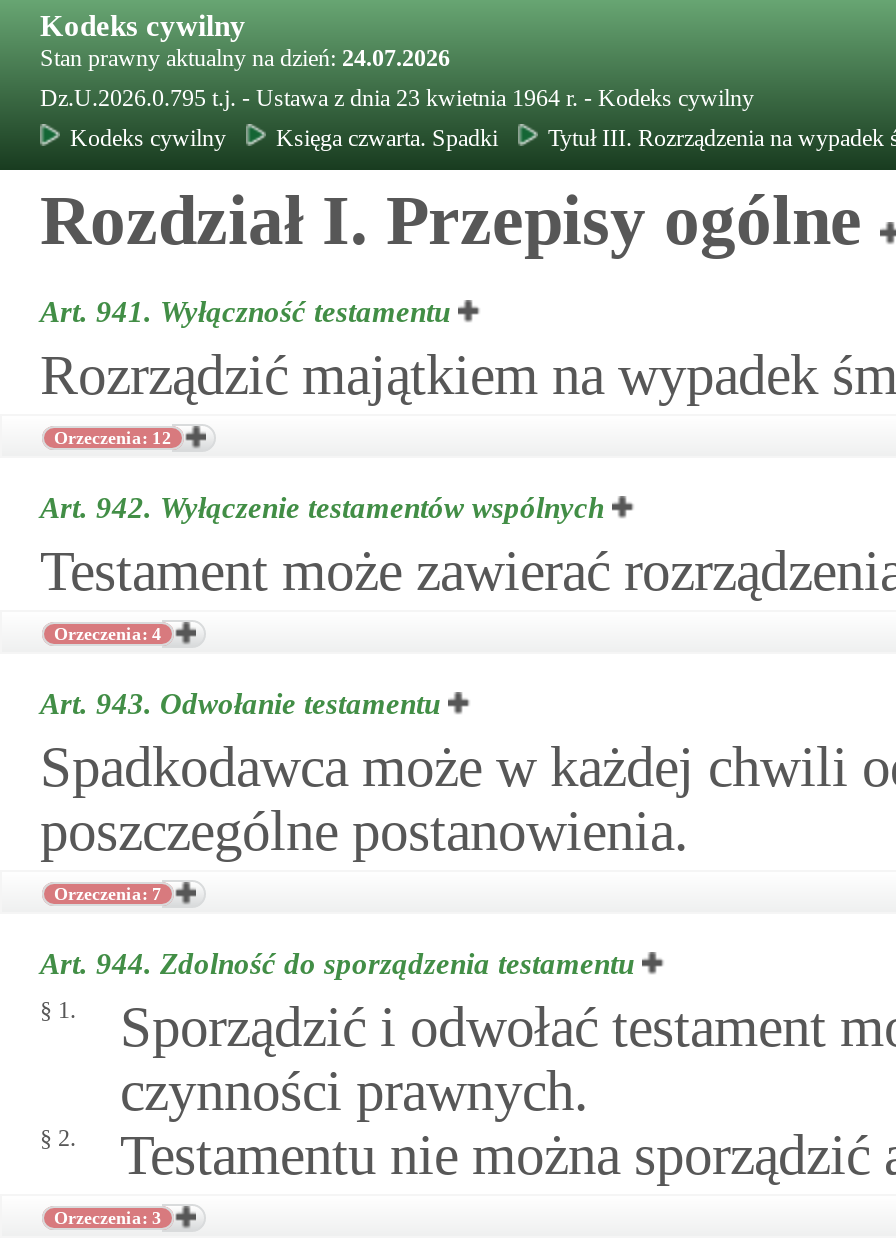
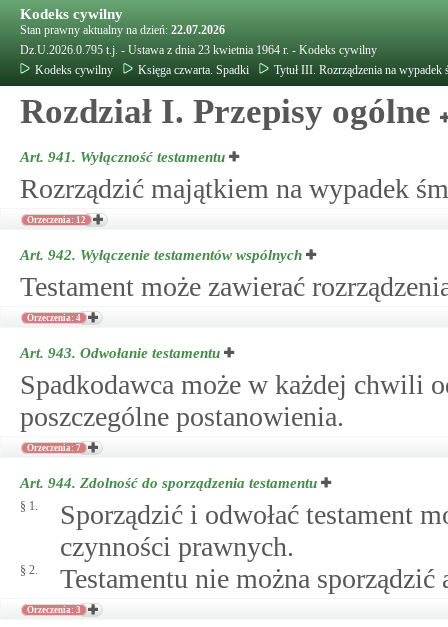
- Stan prawny aktualny na dzień: 24.07.2026
+ Stan prawny aktualny na dzień: 22.07.2026
